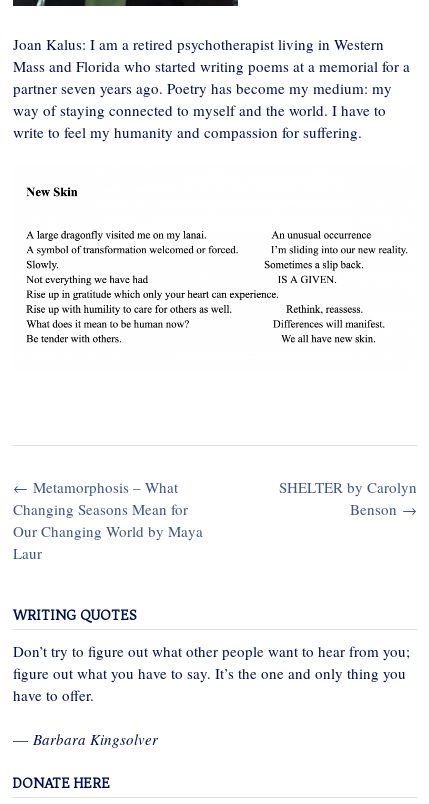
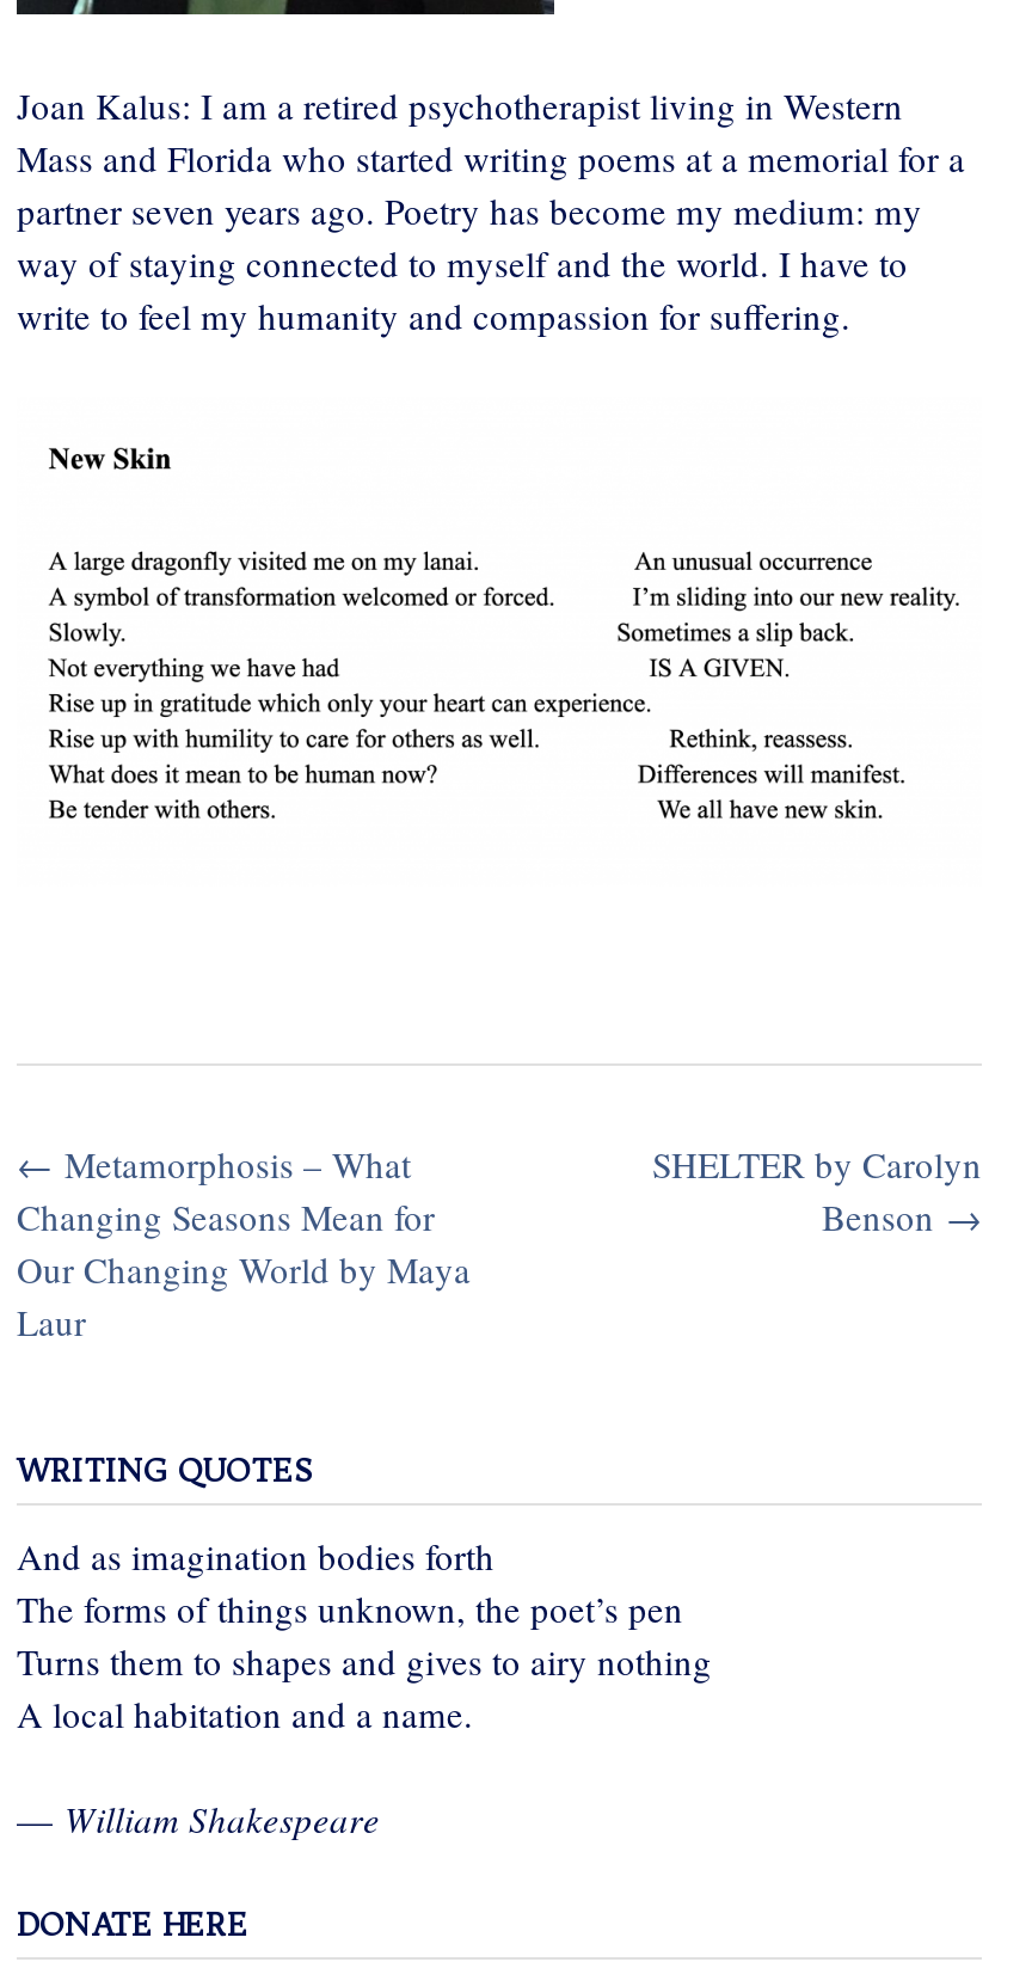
- Don’t try to figure out what other people want to hear from you;
- figure out what you have to say. It’s the one and only thing you
- have to offer.
+ And as imagination bodies forth
+ The forms of things unknown, the poet’s pen
+ Turns them to shapes and gives to airy nothing
+ A local habitation and a name.

- — Barbara Kingsolver
+ — William Shakespeare
